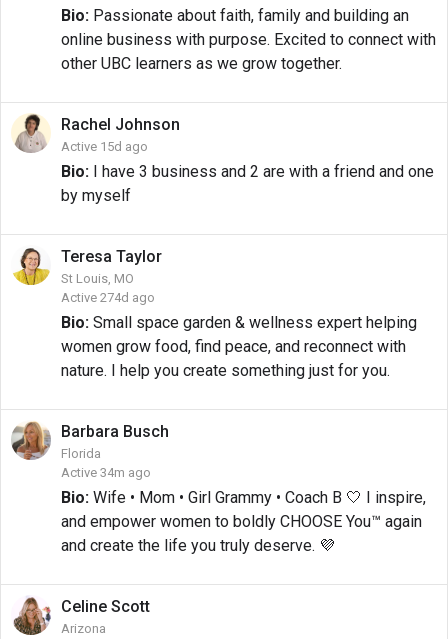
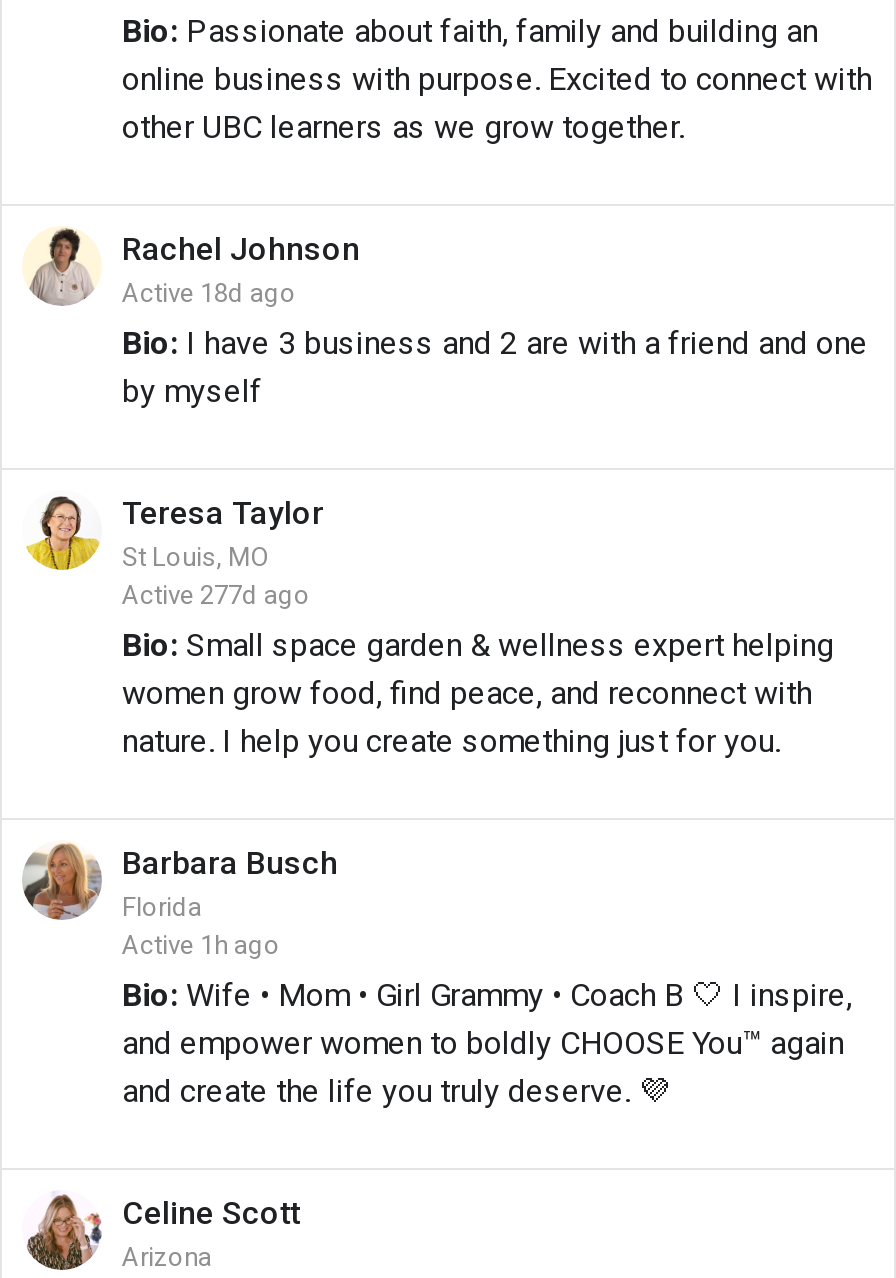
- Active 15d ago
+ Active 18d ago

- Active 274d ago
+ Active 277d ago

- Active 34m ago
+ Active 1h ago
